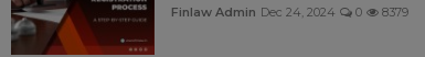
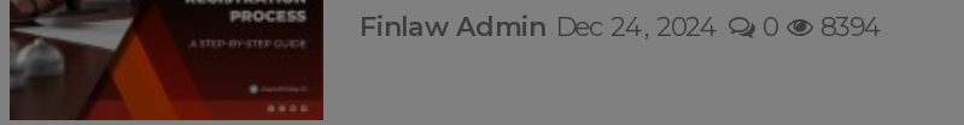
- Finlaw Admin Dec 24, 2024 0 8379
+ Finlaw Admin Dec 24, 2024 0 8394
